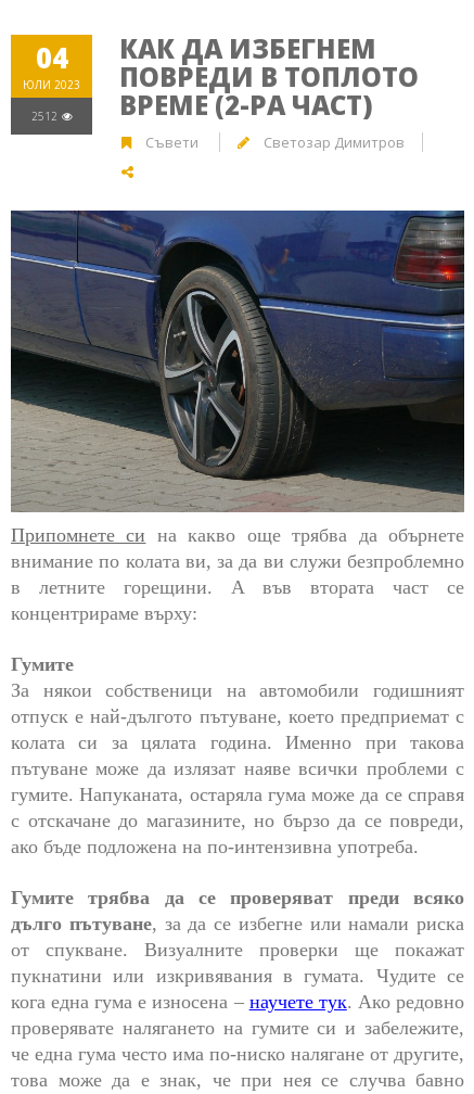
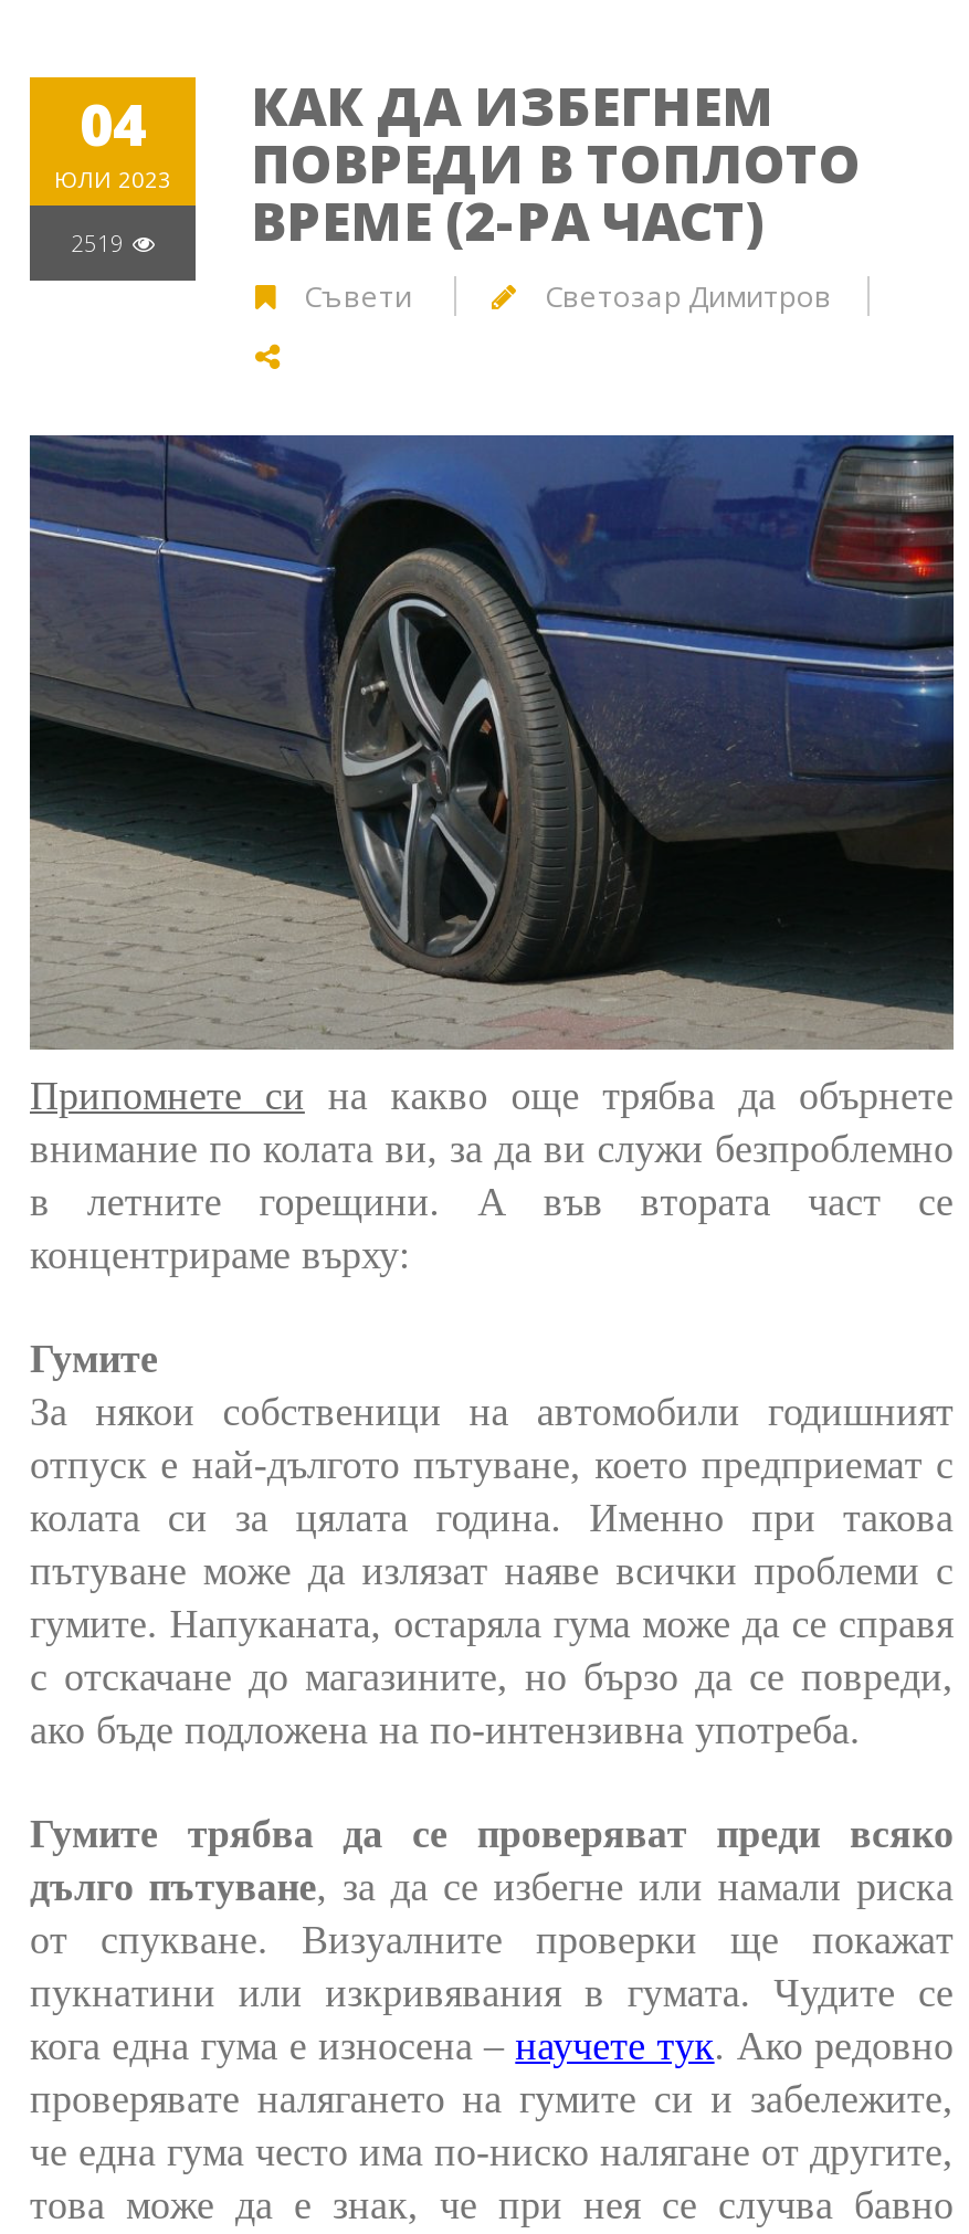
- 2512
+ 2519
